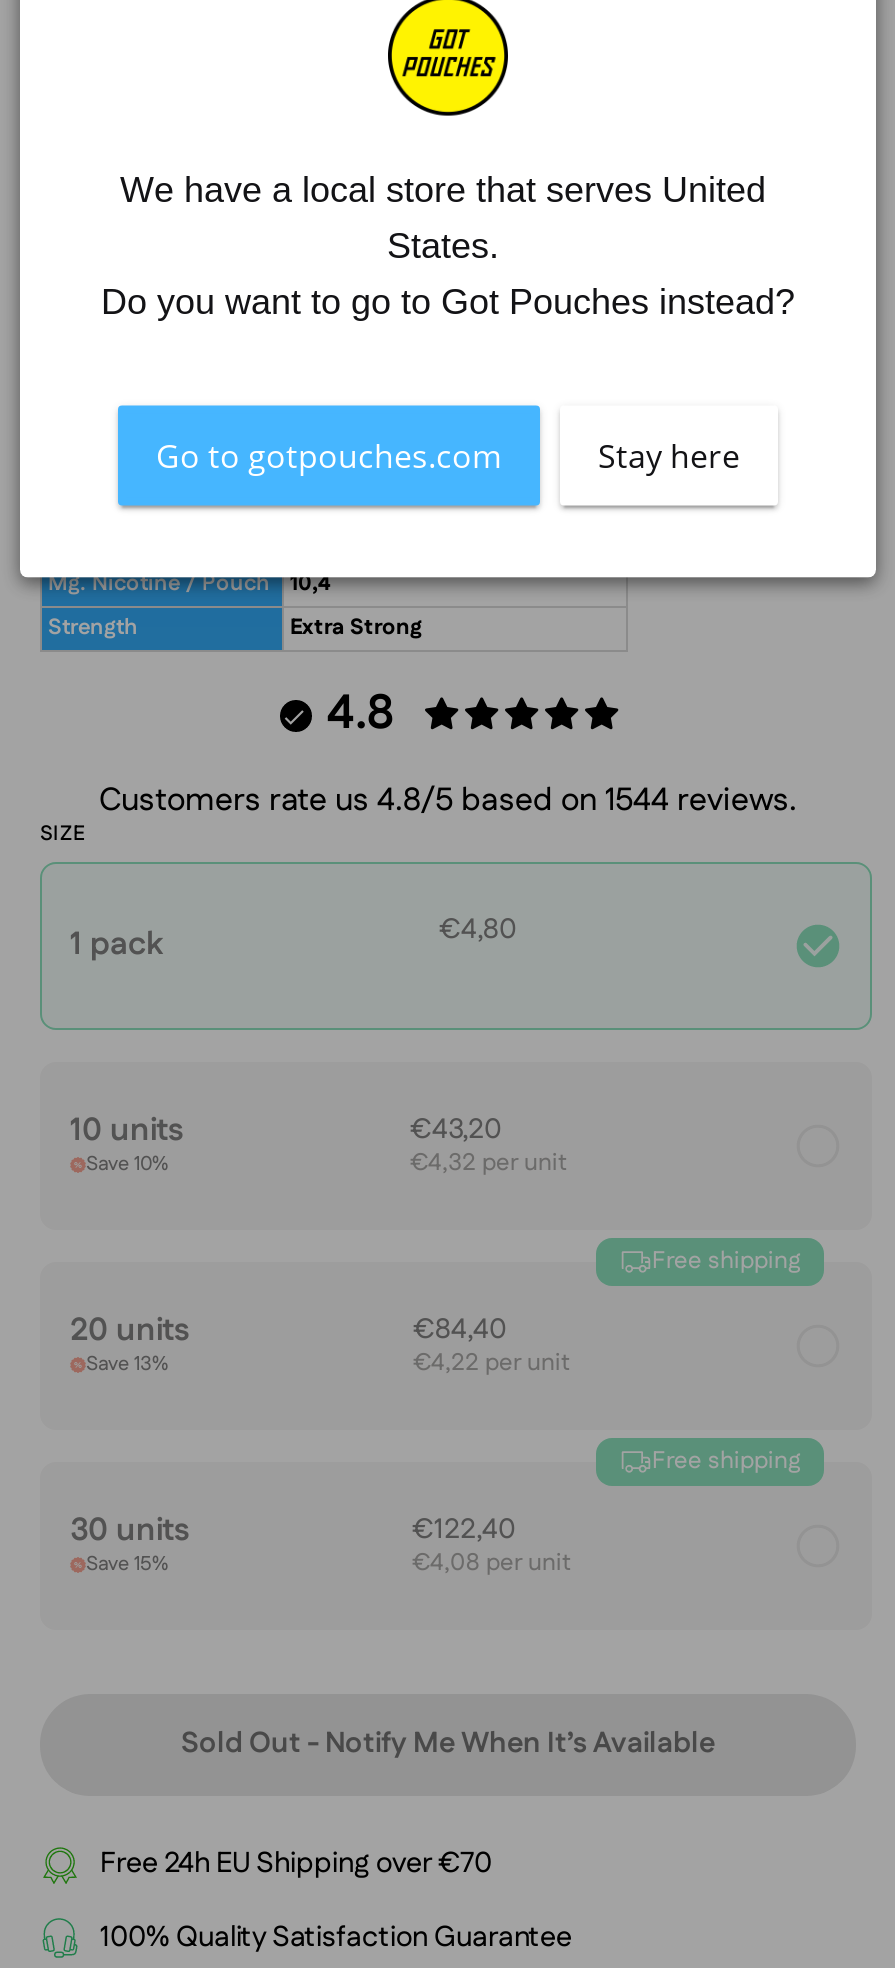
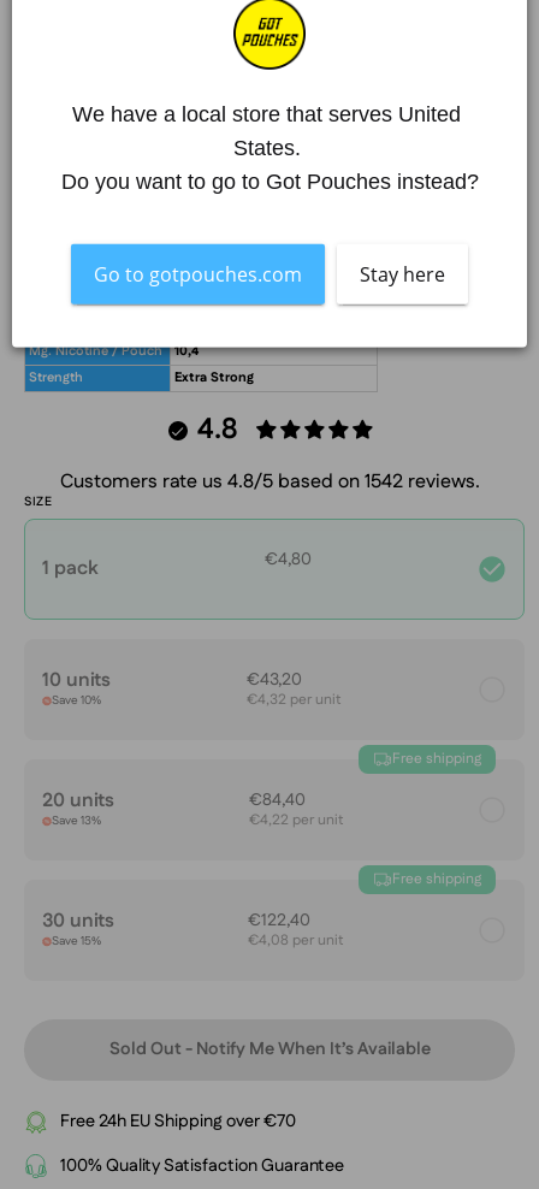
- Customers rate us 4.8/5 based on 1544 reviews.
+ Customers rate us 4.8/5 based on 1542 reviews.
